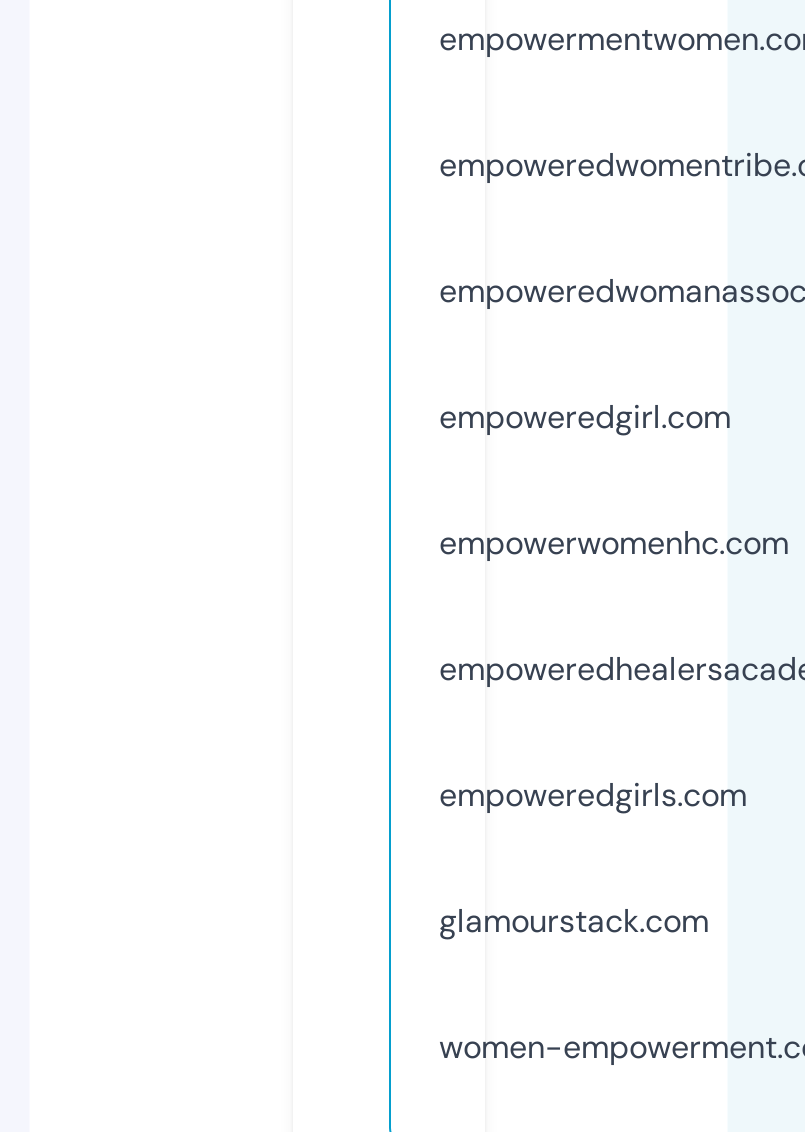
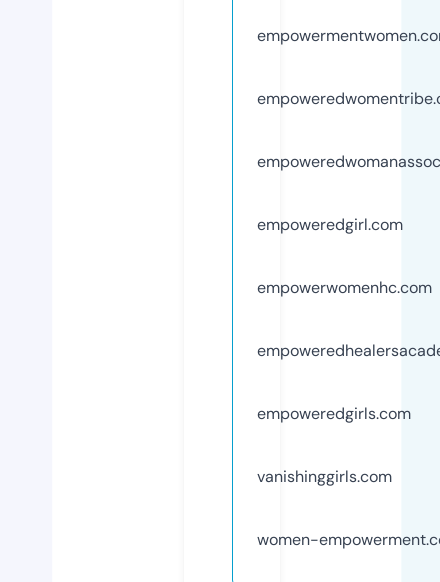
- glamourstack.com
+ vanishinggirls.com
